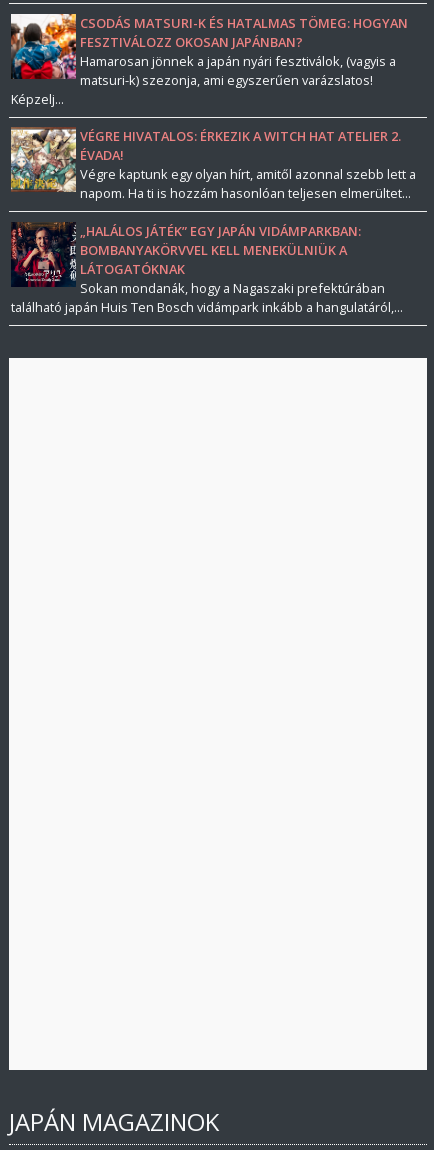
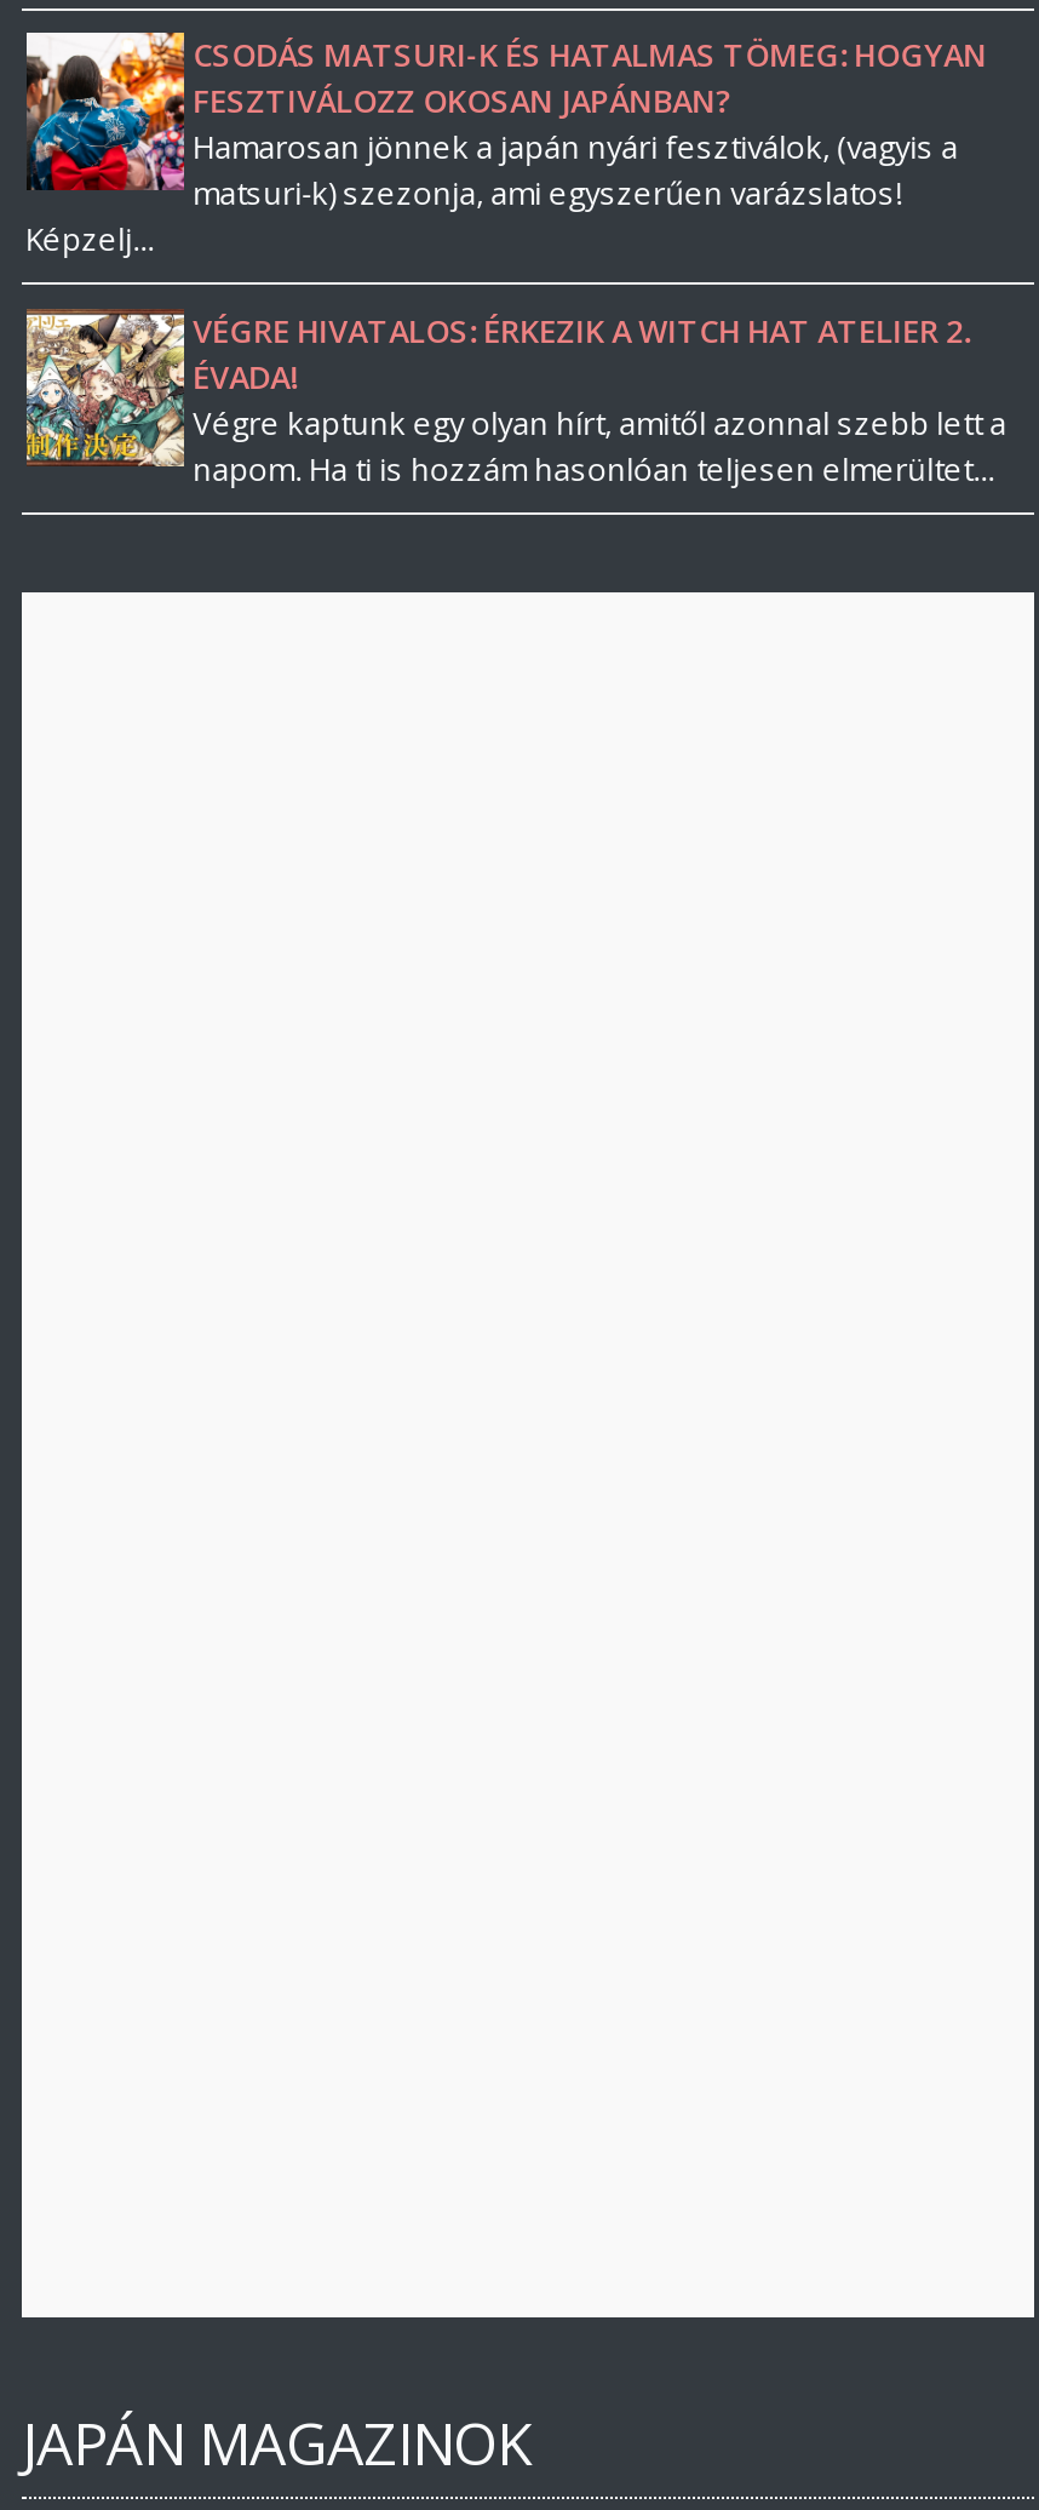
- [image]
- „HALÁLOS JÁTÉK” EGY JAPÁN VIDÁMPARKBAN:
- BOMBANYAKÖRVVEL KELL MENEKÜLNIÜK A
- LÁTOGATÓKNAK
- Sokan mondanák, hogy a Nagaszaki prefektúrában
- található japán Huis Ten Bosch vidámpark inkább a hangulatáról,...
